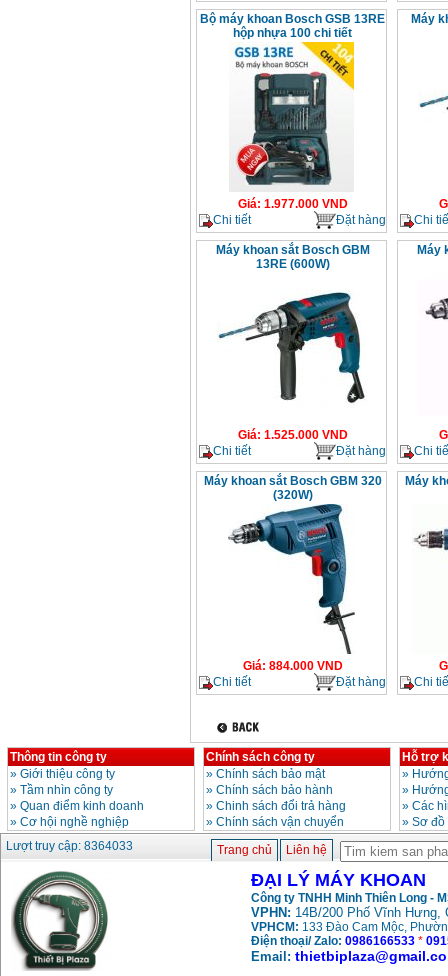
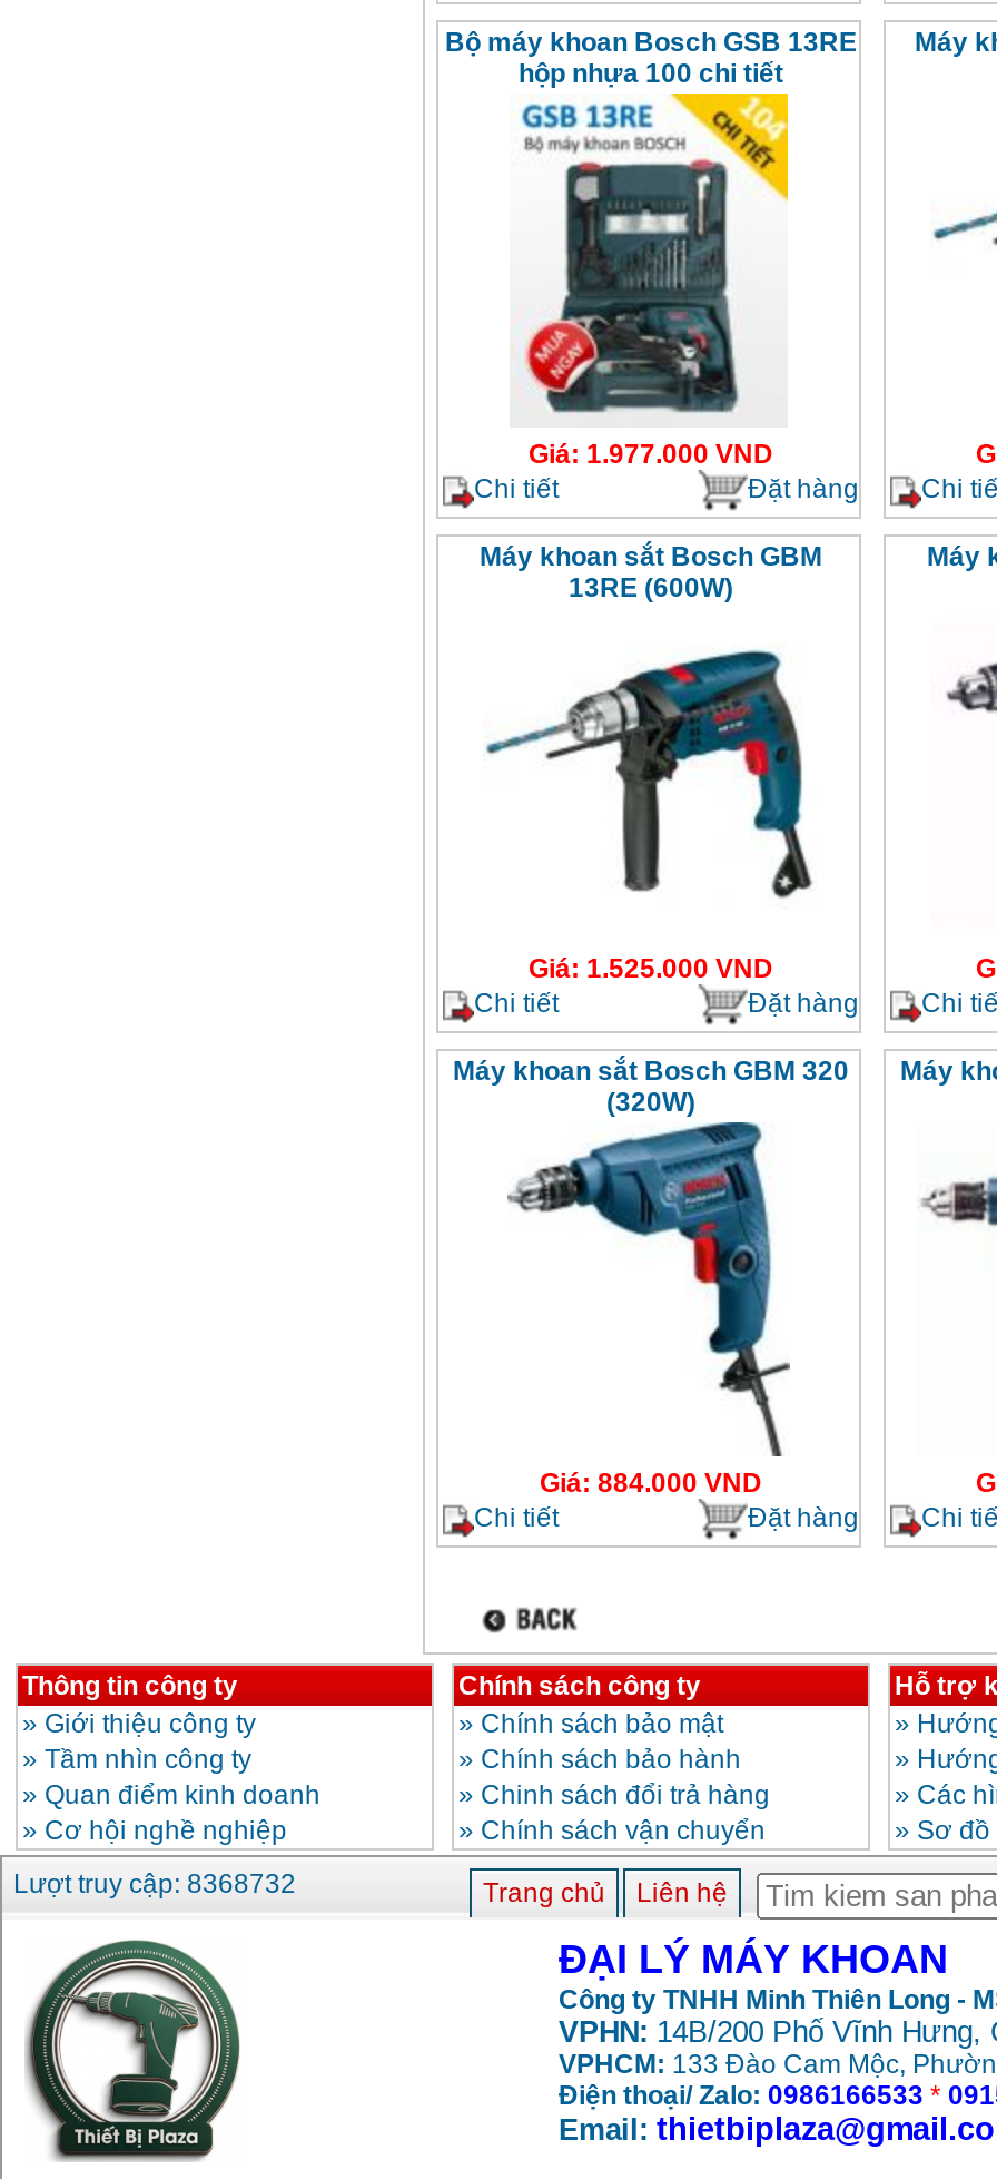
- Lượt truy cập: 8364033
+ Lượt truy cập: 8368732
